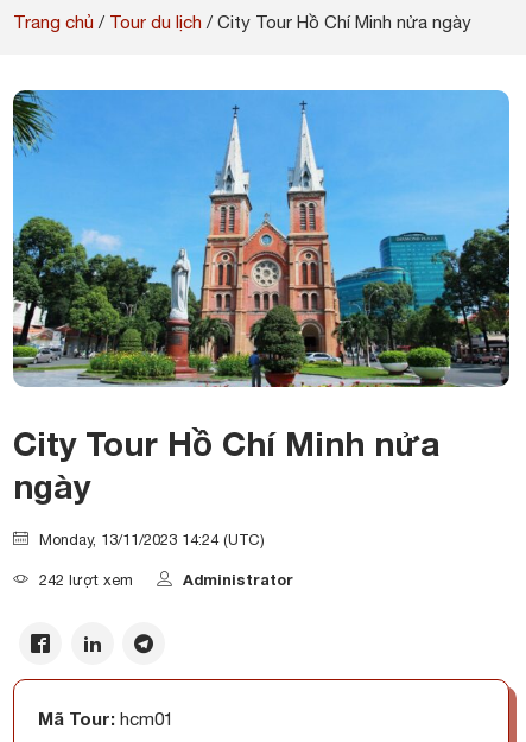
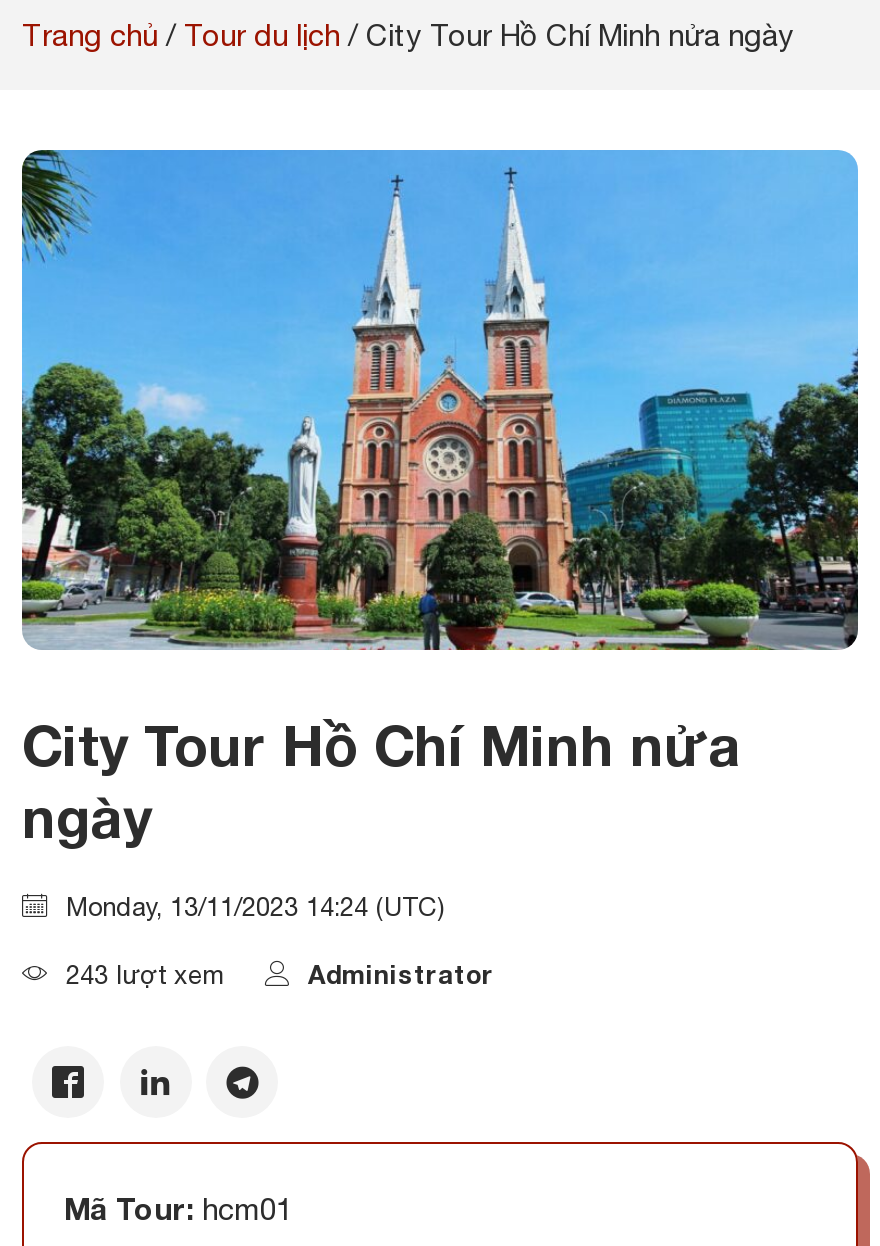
- 242 lượt xem
+ 243 lượt xem
